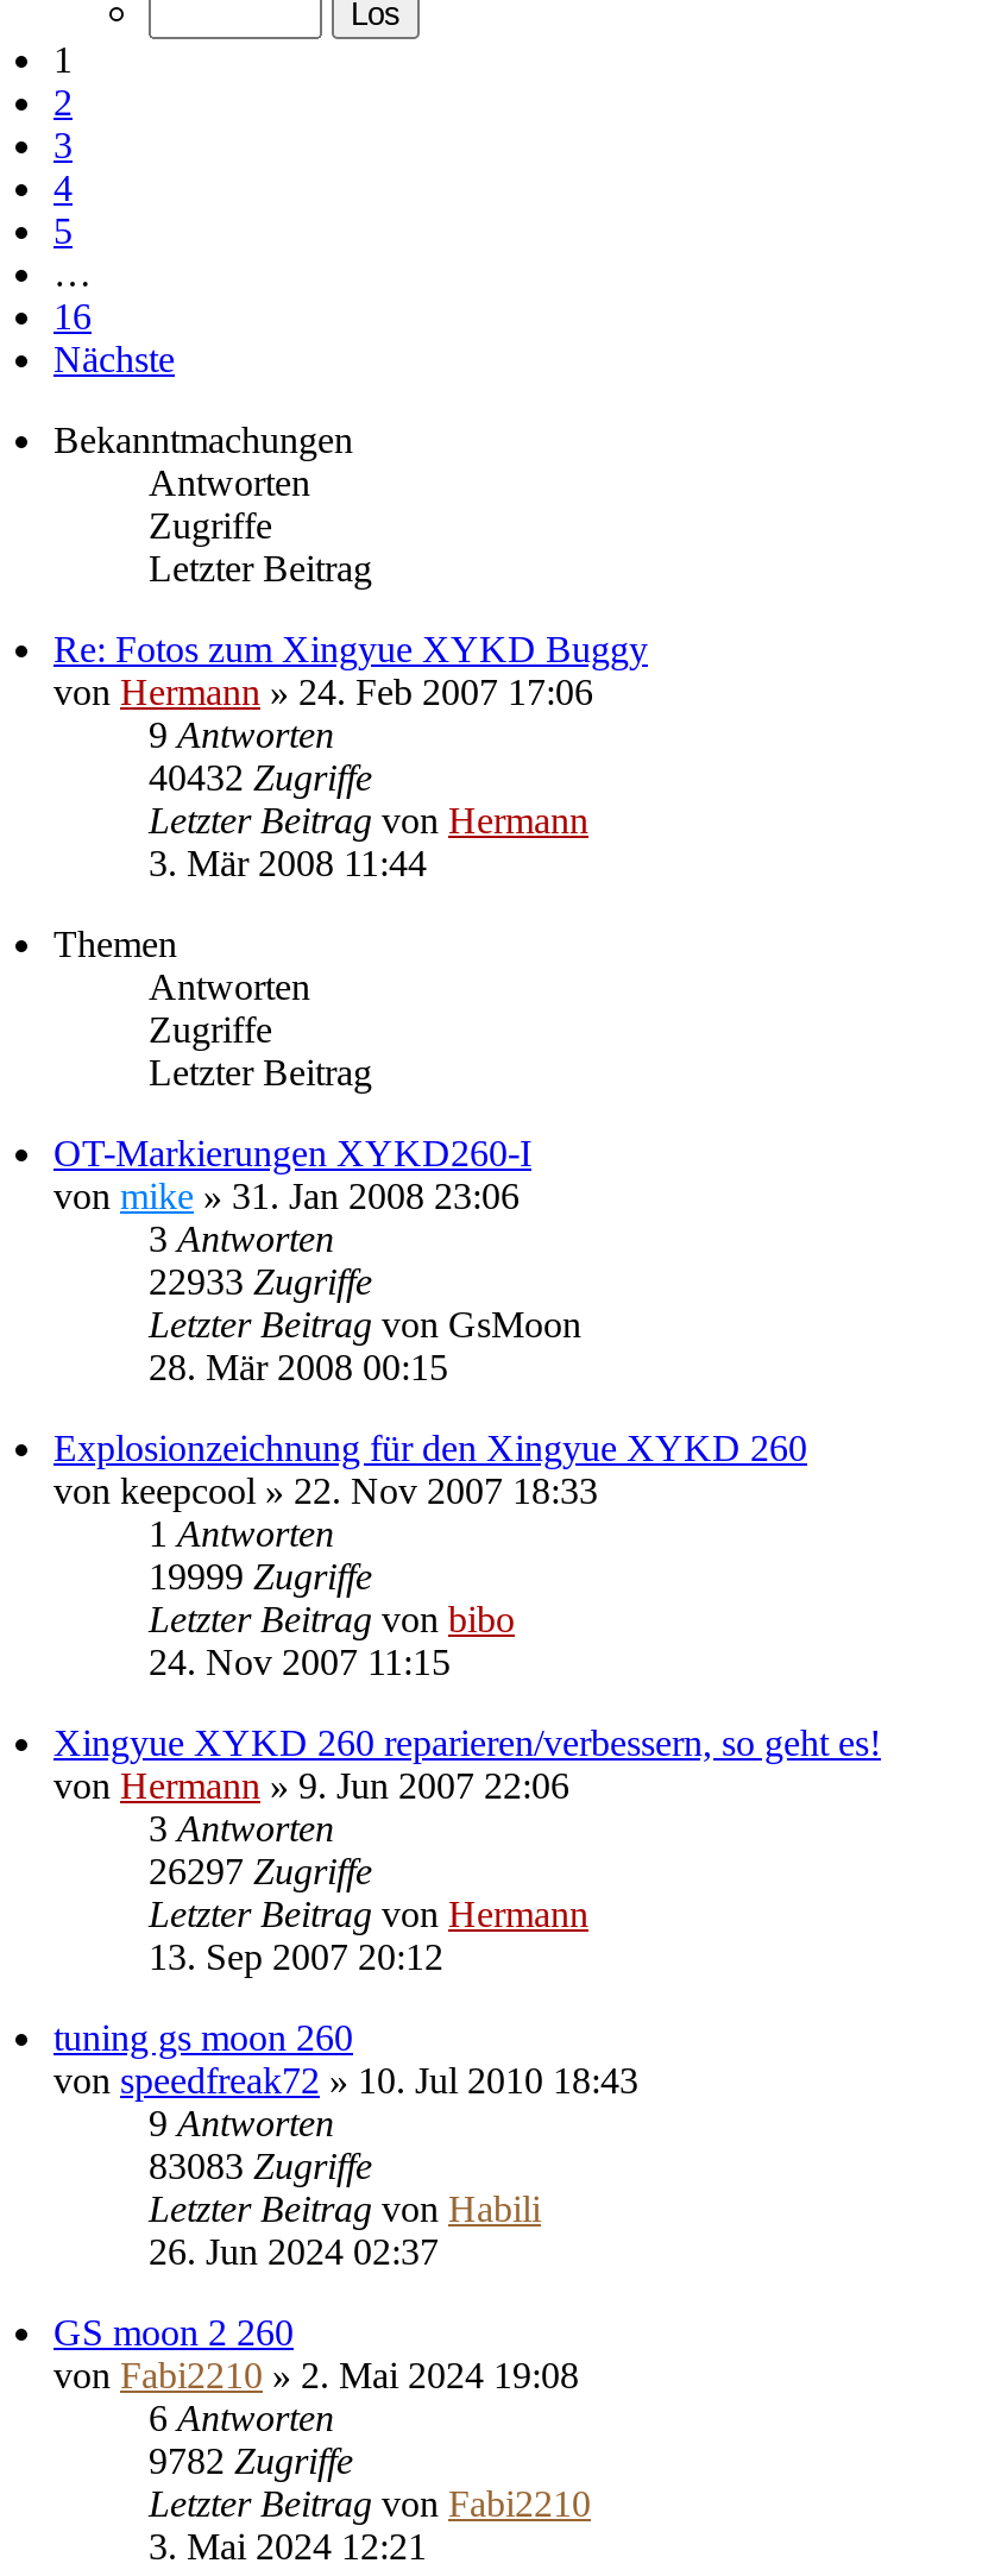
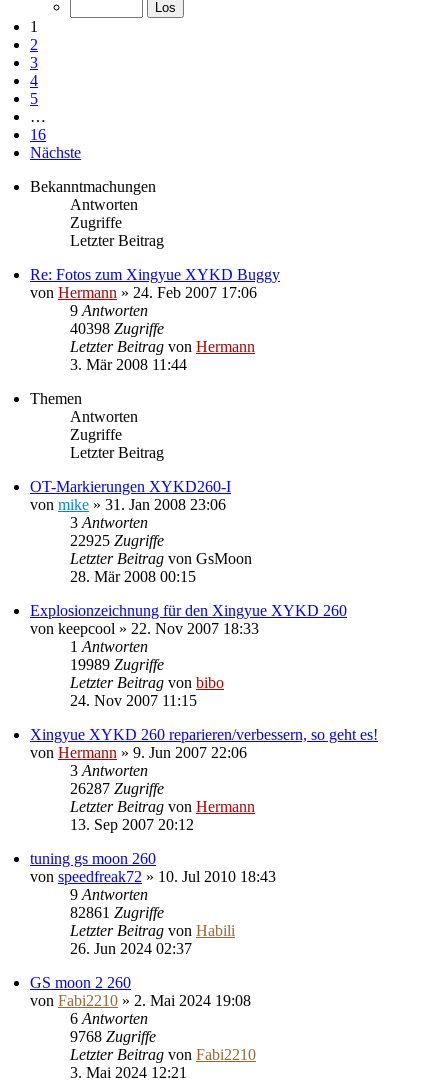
- 40432 Zugriffe
+ 40398 Zugriffe

- 22933 Zugriffe
+ 22925 Zugriffe

- 19999 Zugriffe
+ 19989 Zugriffe

- 26297 Zugriffe
+ 26287 Zugriffe

- 83083 Zugriffe
+ 82861 Zugriffe

- 9782 Zugriffe
+ 9768 Zugriffe
